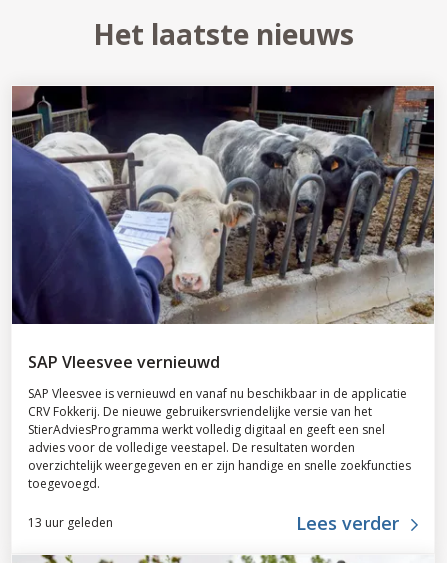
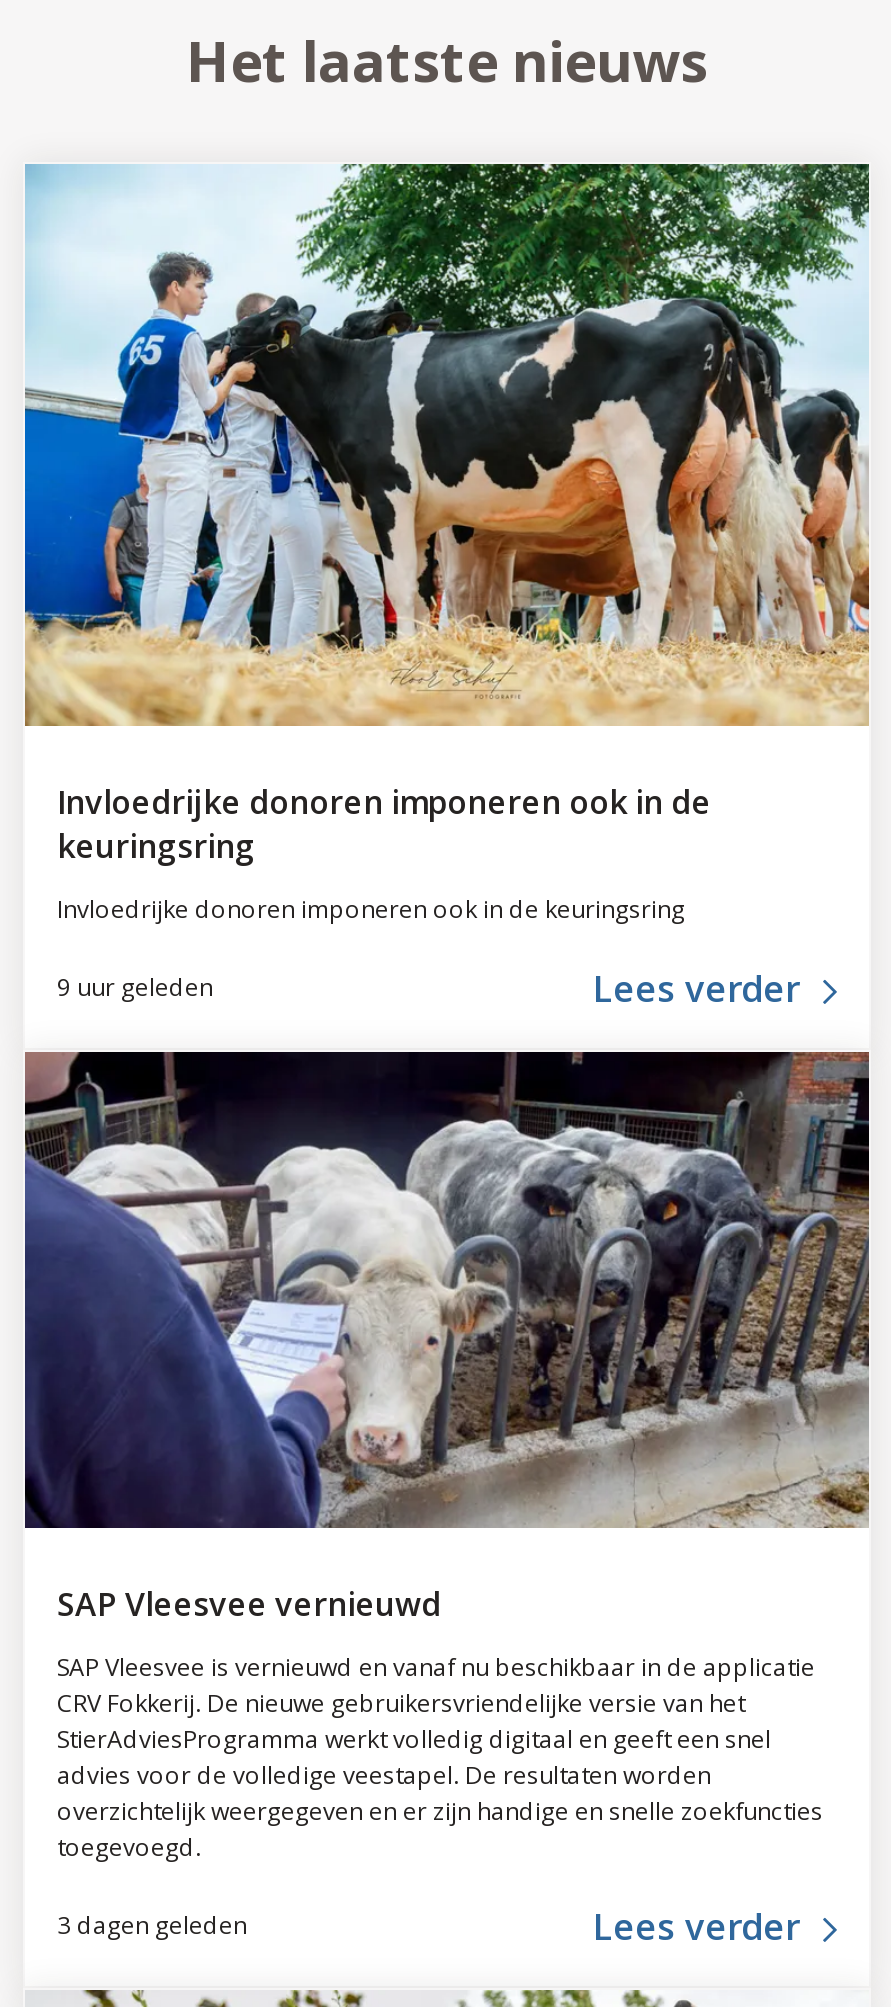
+ [image]
+ Invloedrijke donoren imponeren ook in de
+ keuringsring
+ Invloedrijke donoren imponeren ook in de keuringsring
+ 9 uur geleden
+ Lees verder

- 13 uur geleden
+ 3 dagen geleden
